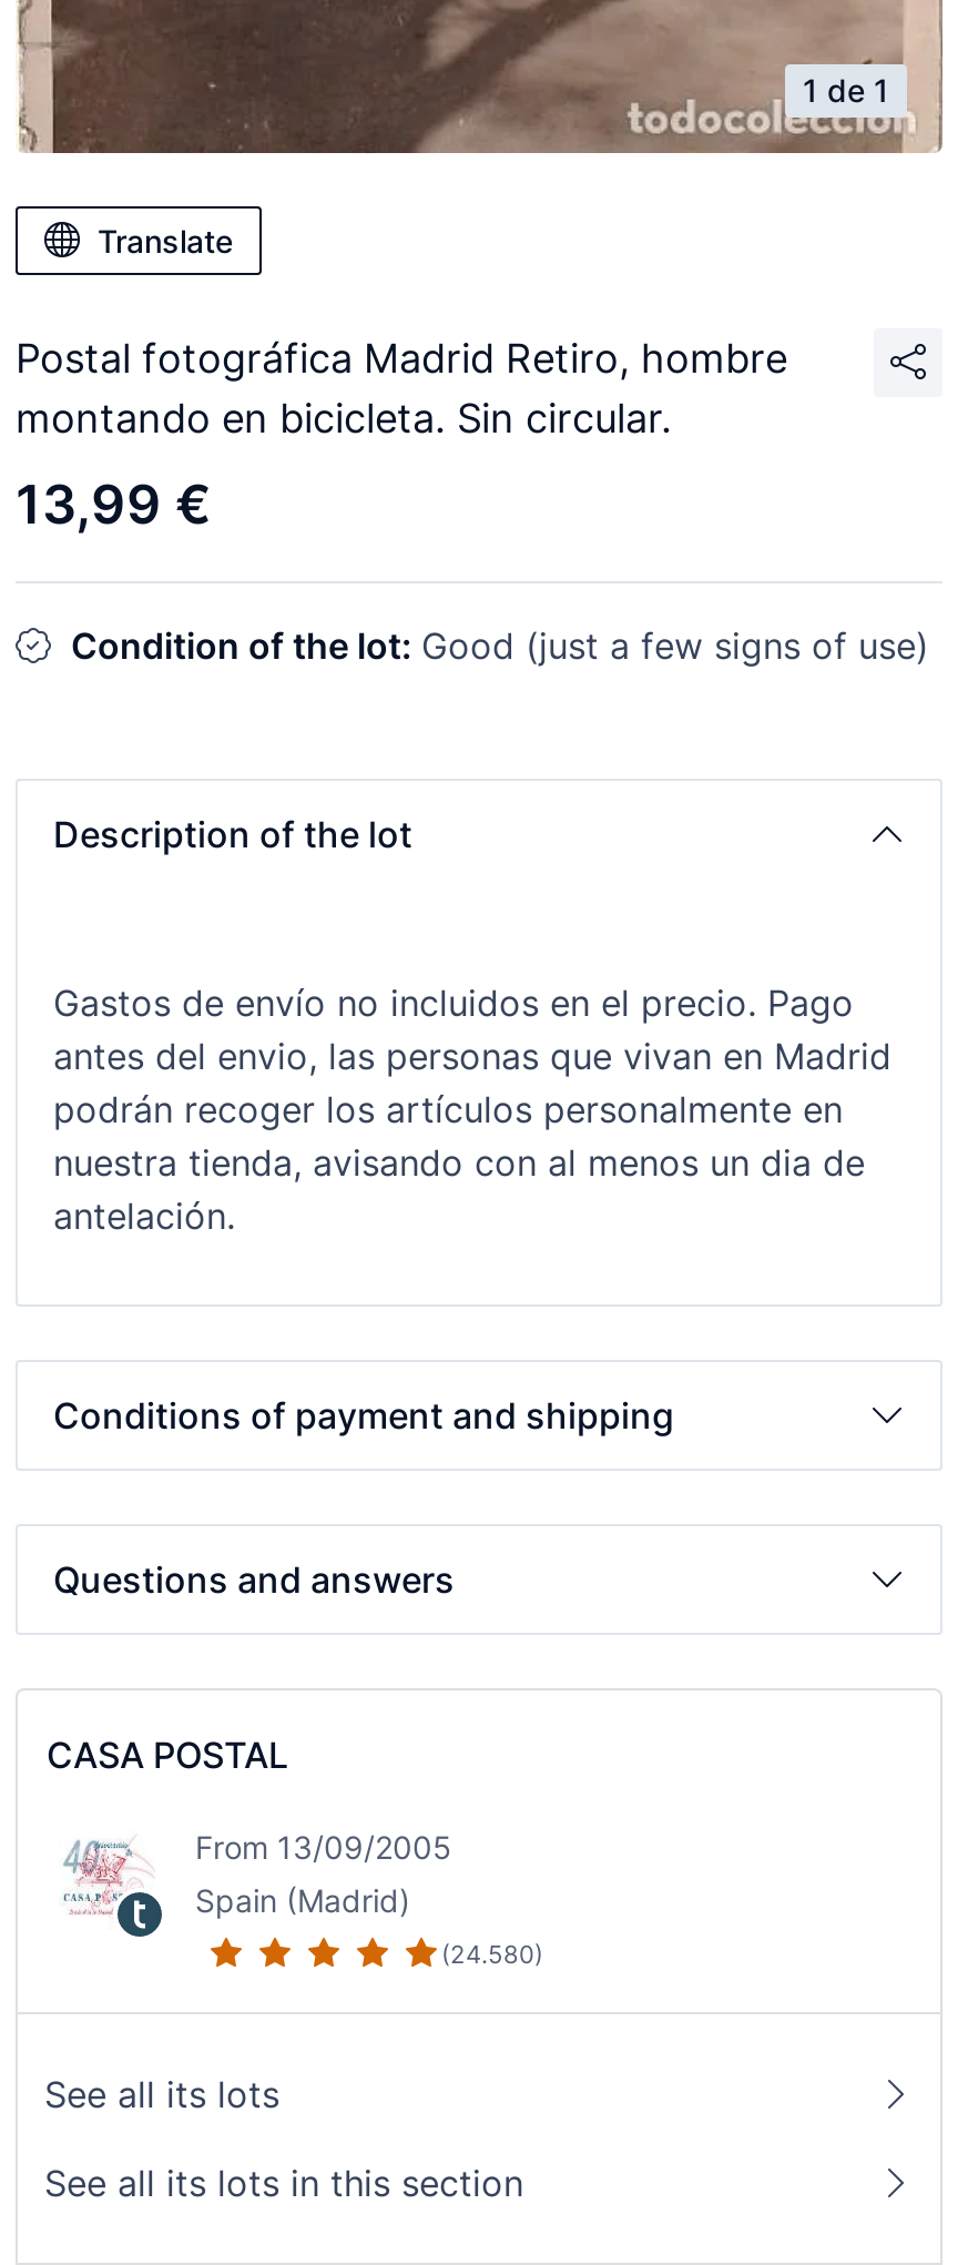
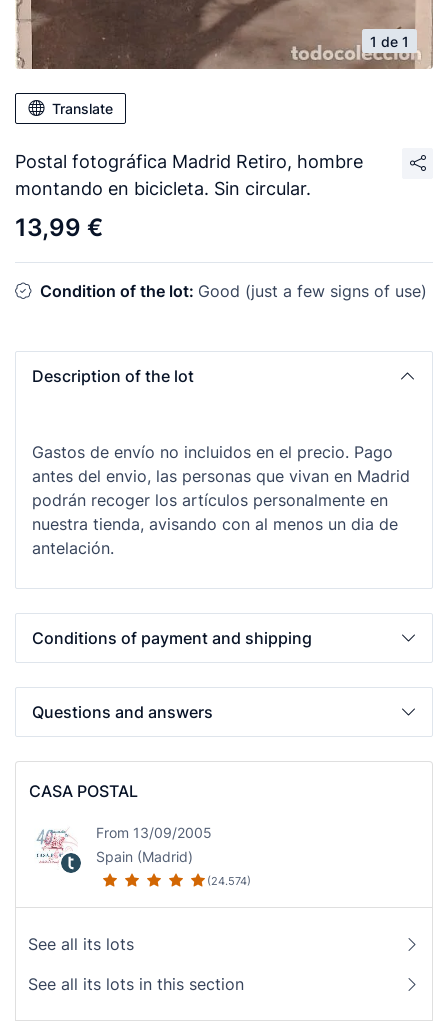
- (24.580)
+ (24.574)
